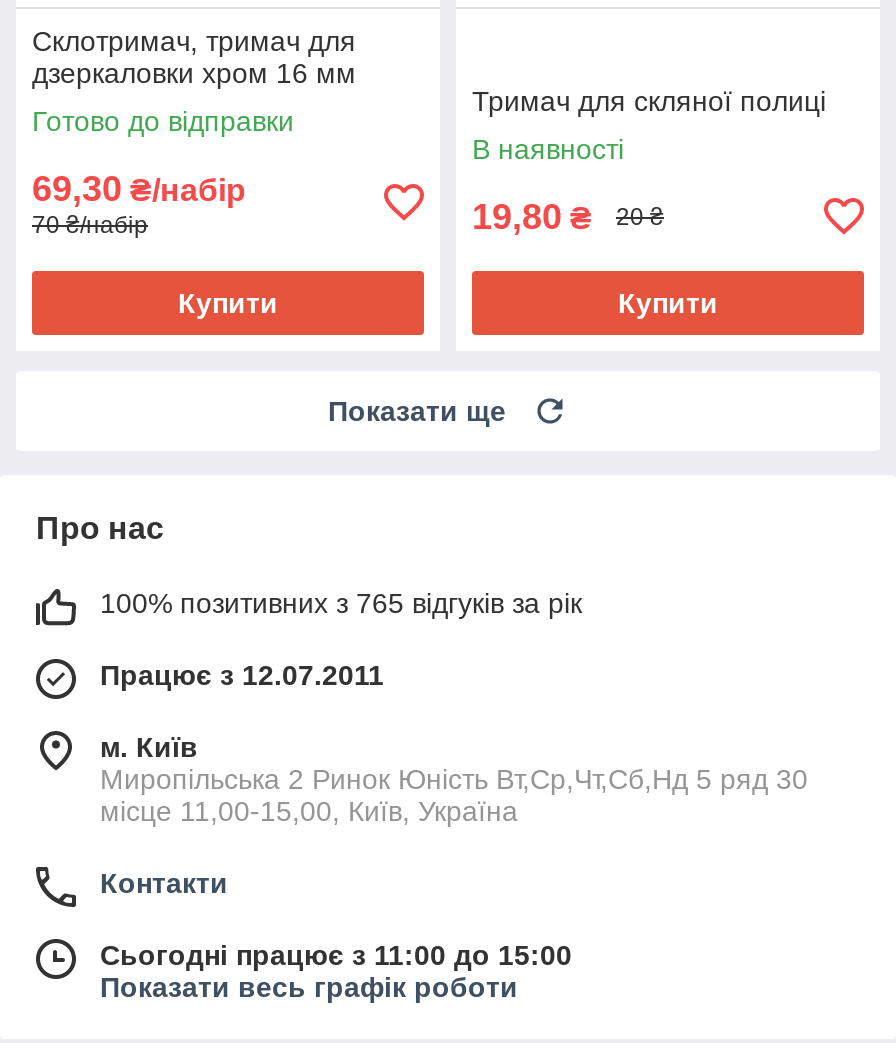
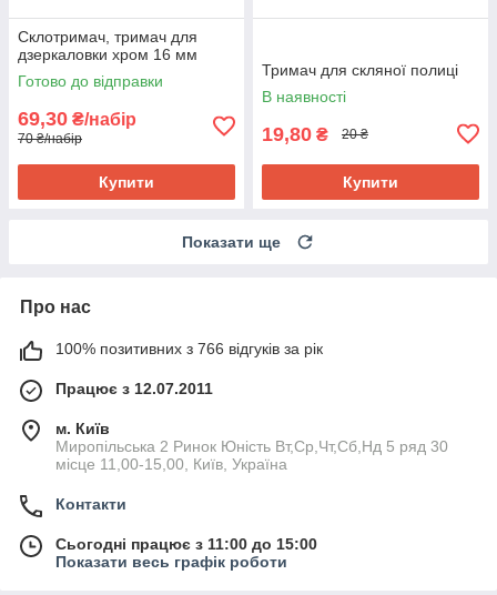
- 100% позитивних з 765 відгуків за рік
+ 100% позитивних з 766 відгуків за рік
